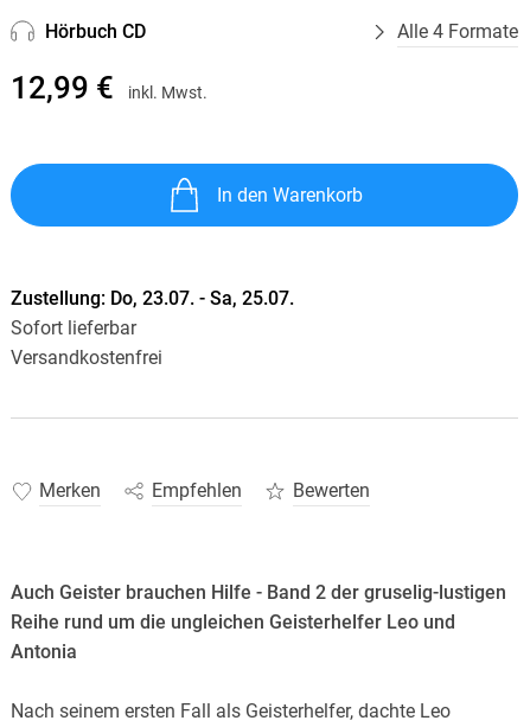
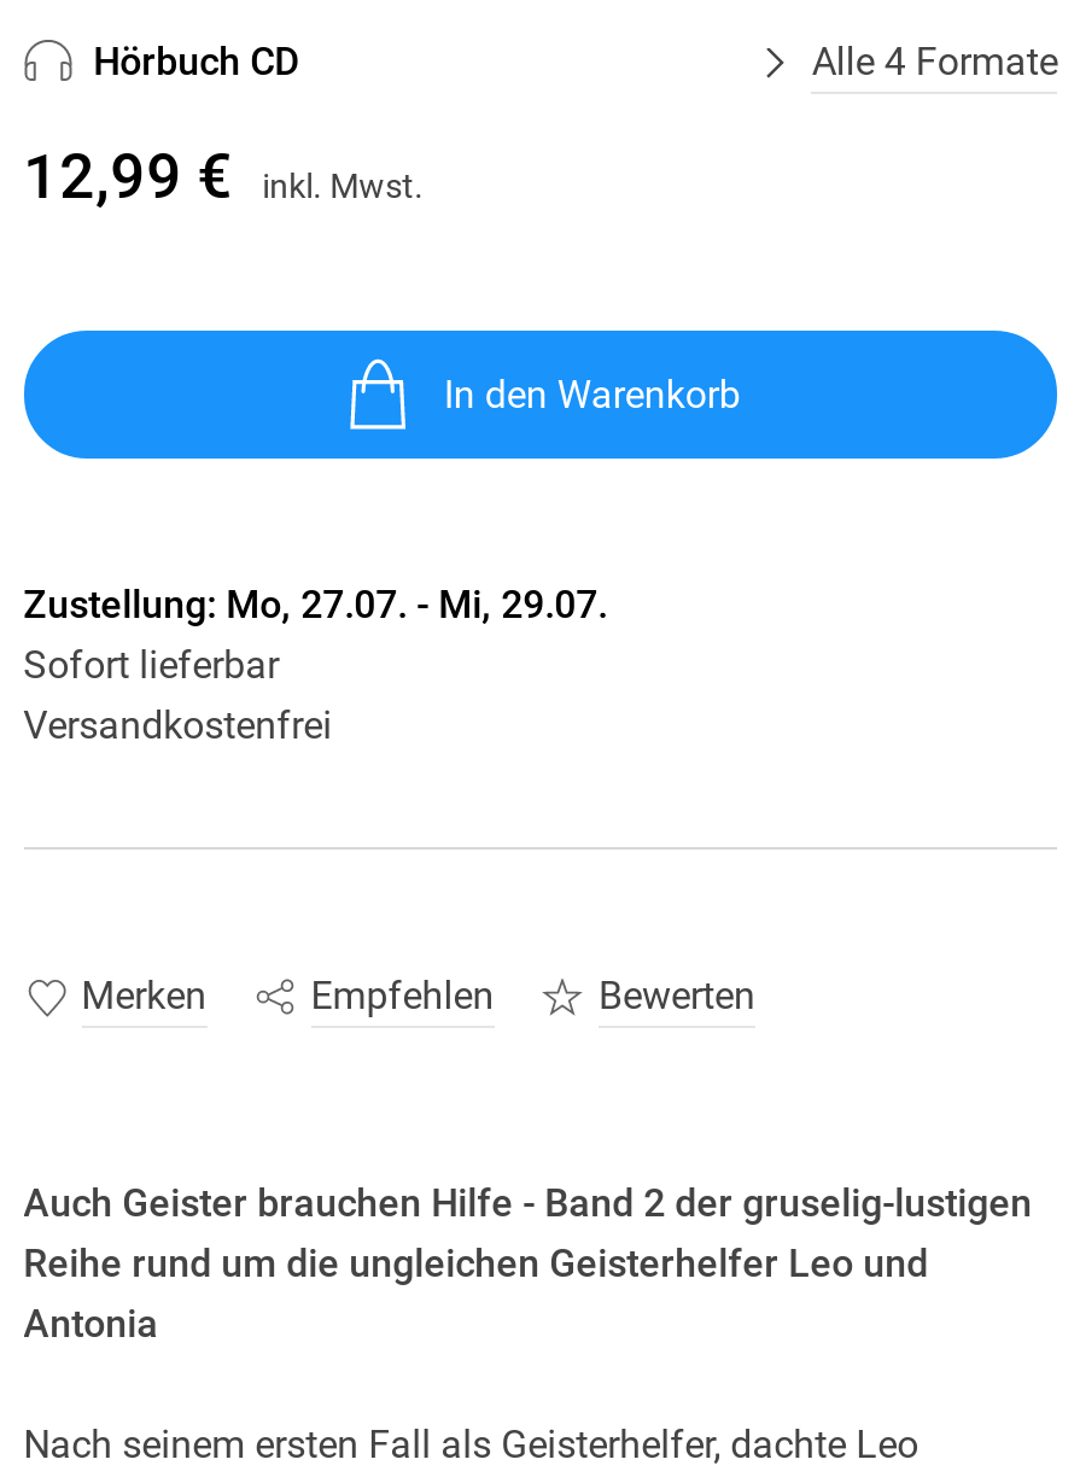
- Zustellung: Do, 23.07. - Sa, 25.07.
+ Zustellung: Mo, 27.07. - Mi, 29.07.
